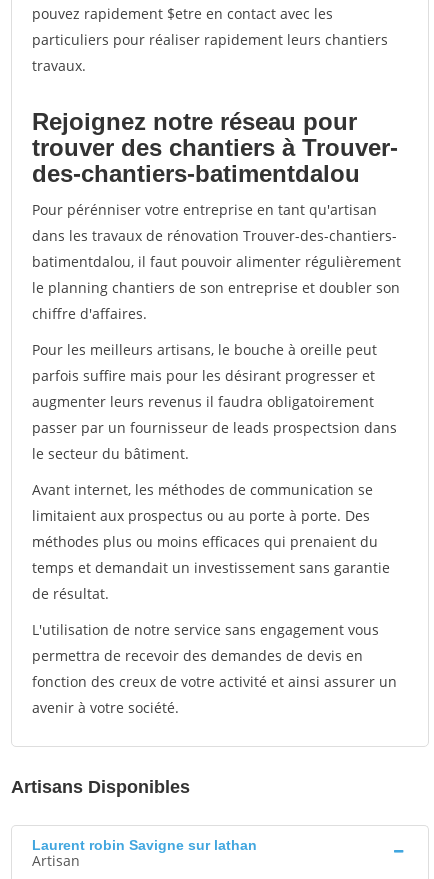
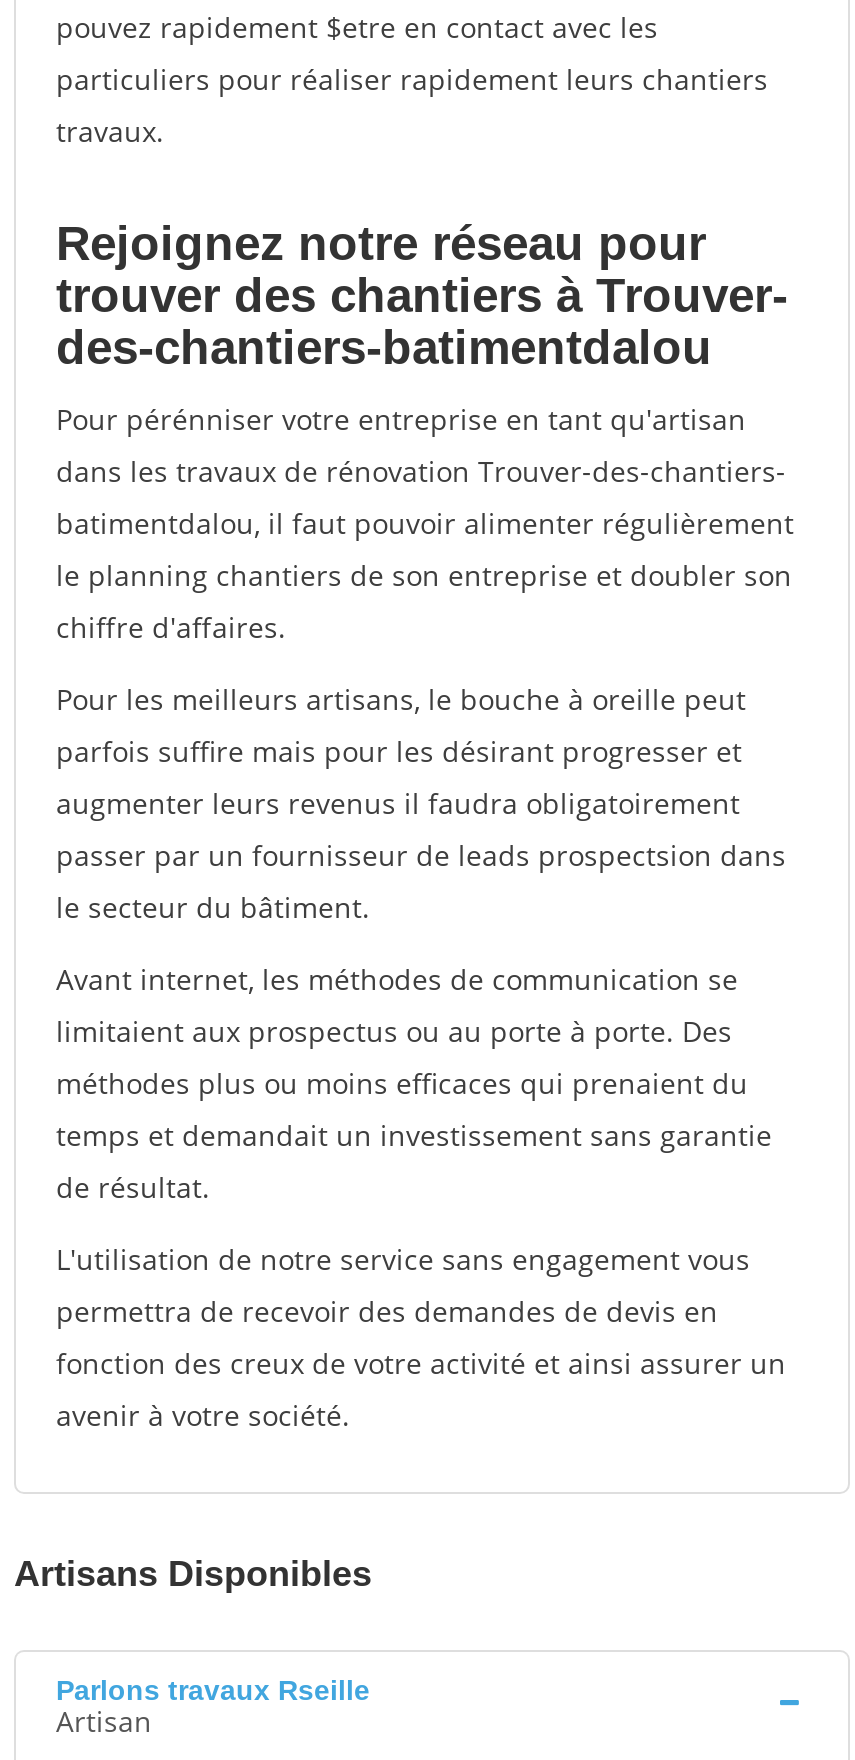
- Laurent robin Savigne sur lathan
+ Parlons travaux Rseille
